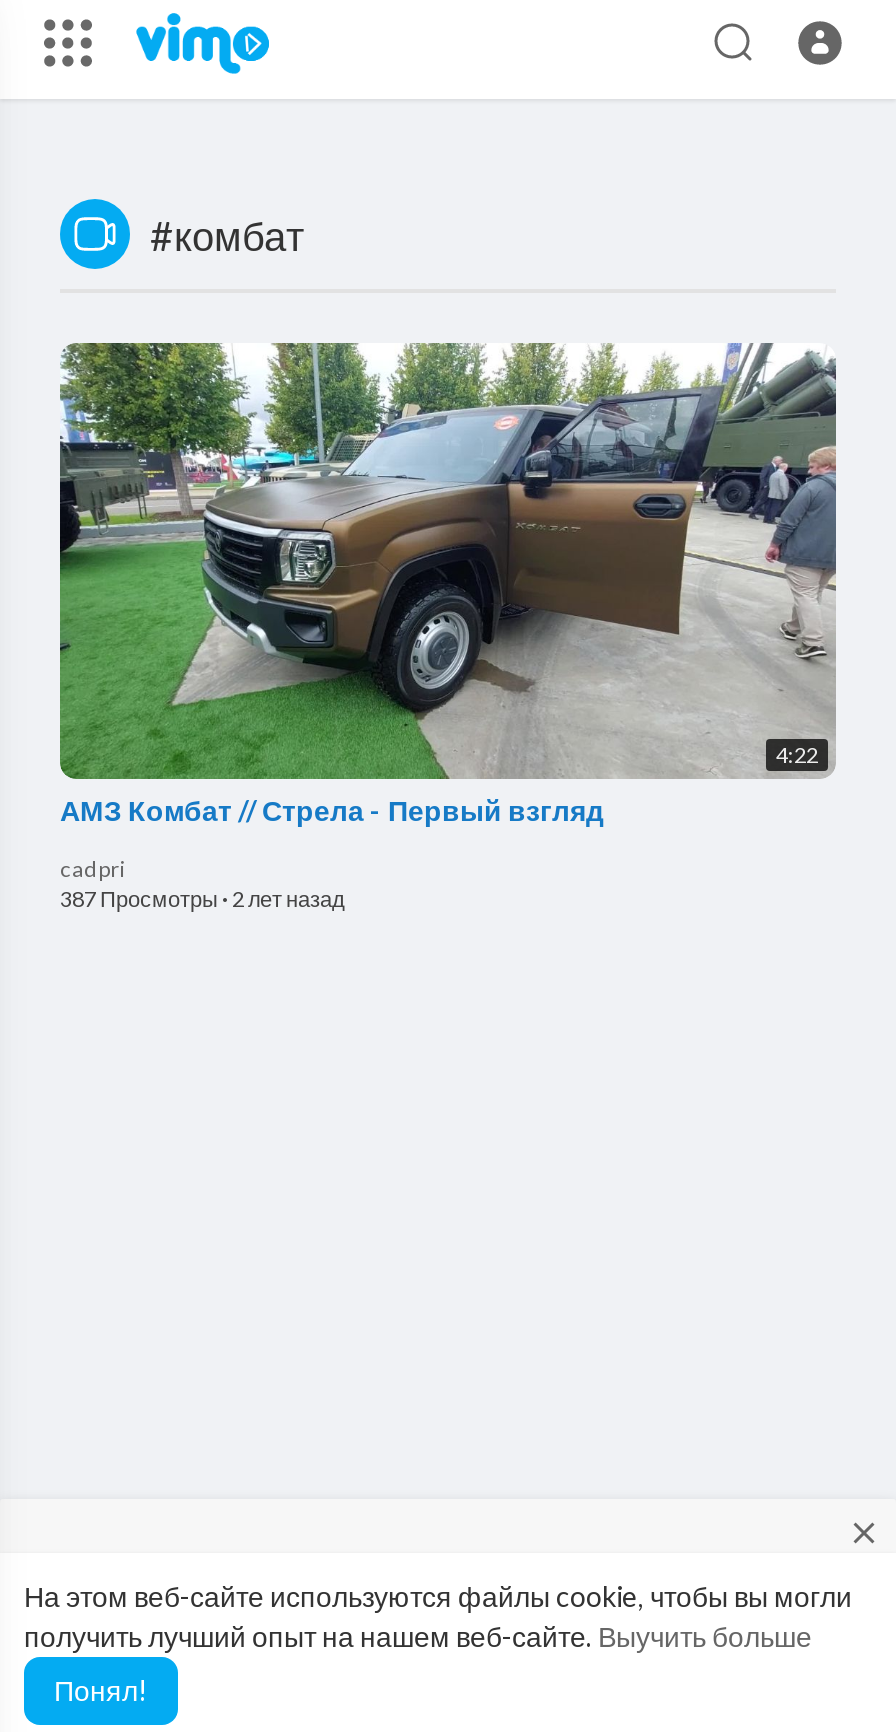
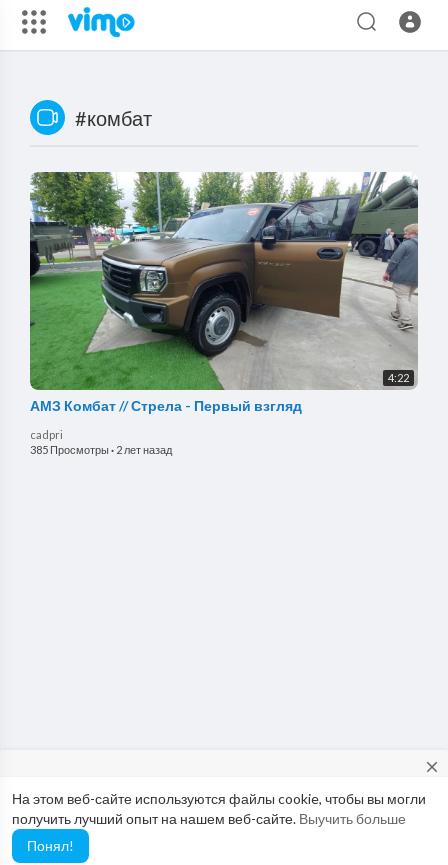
- 387 Просмотры · 2 лет назад
+ 385 Просмотры · 2 лет назад
